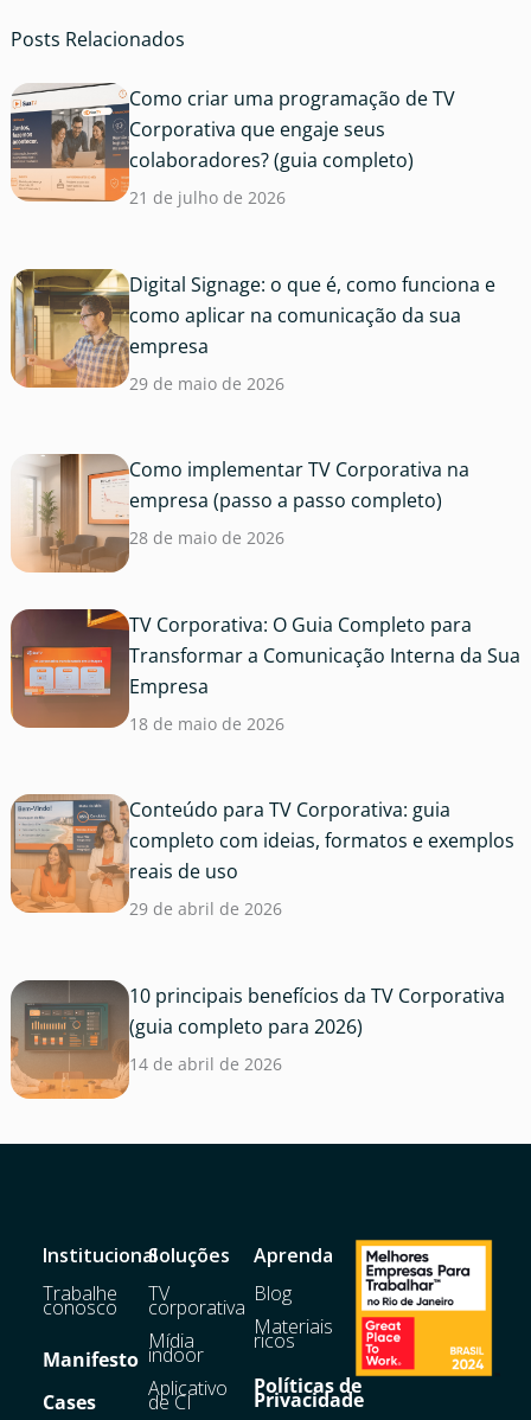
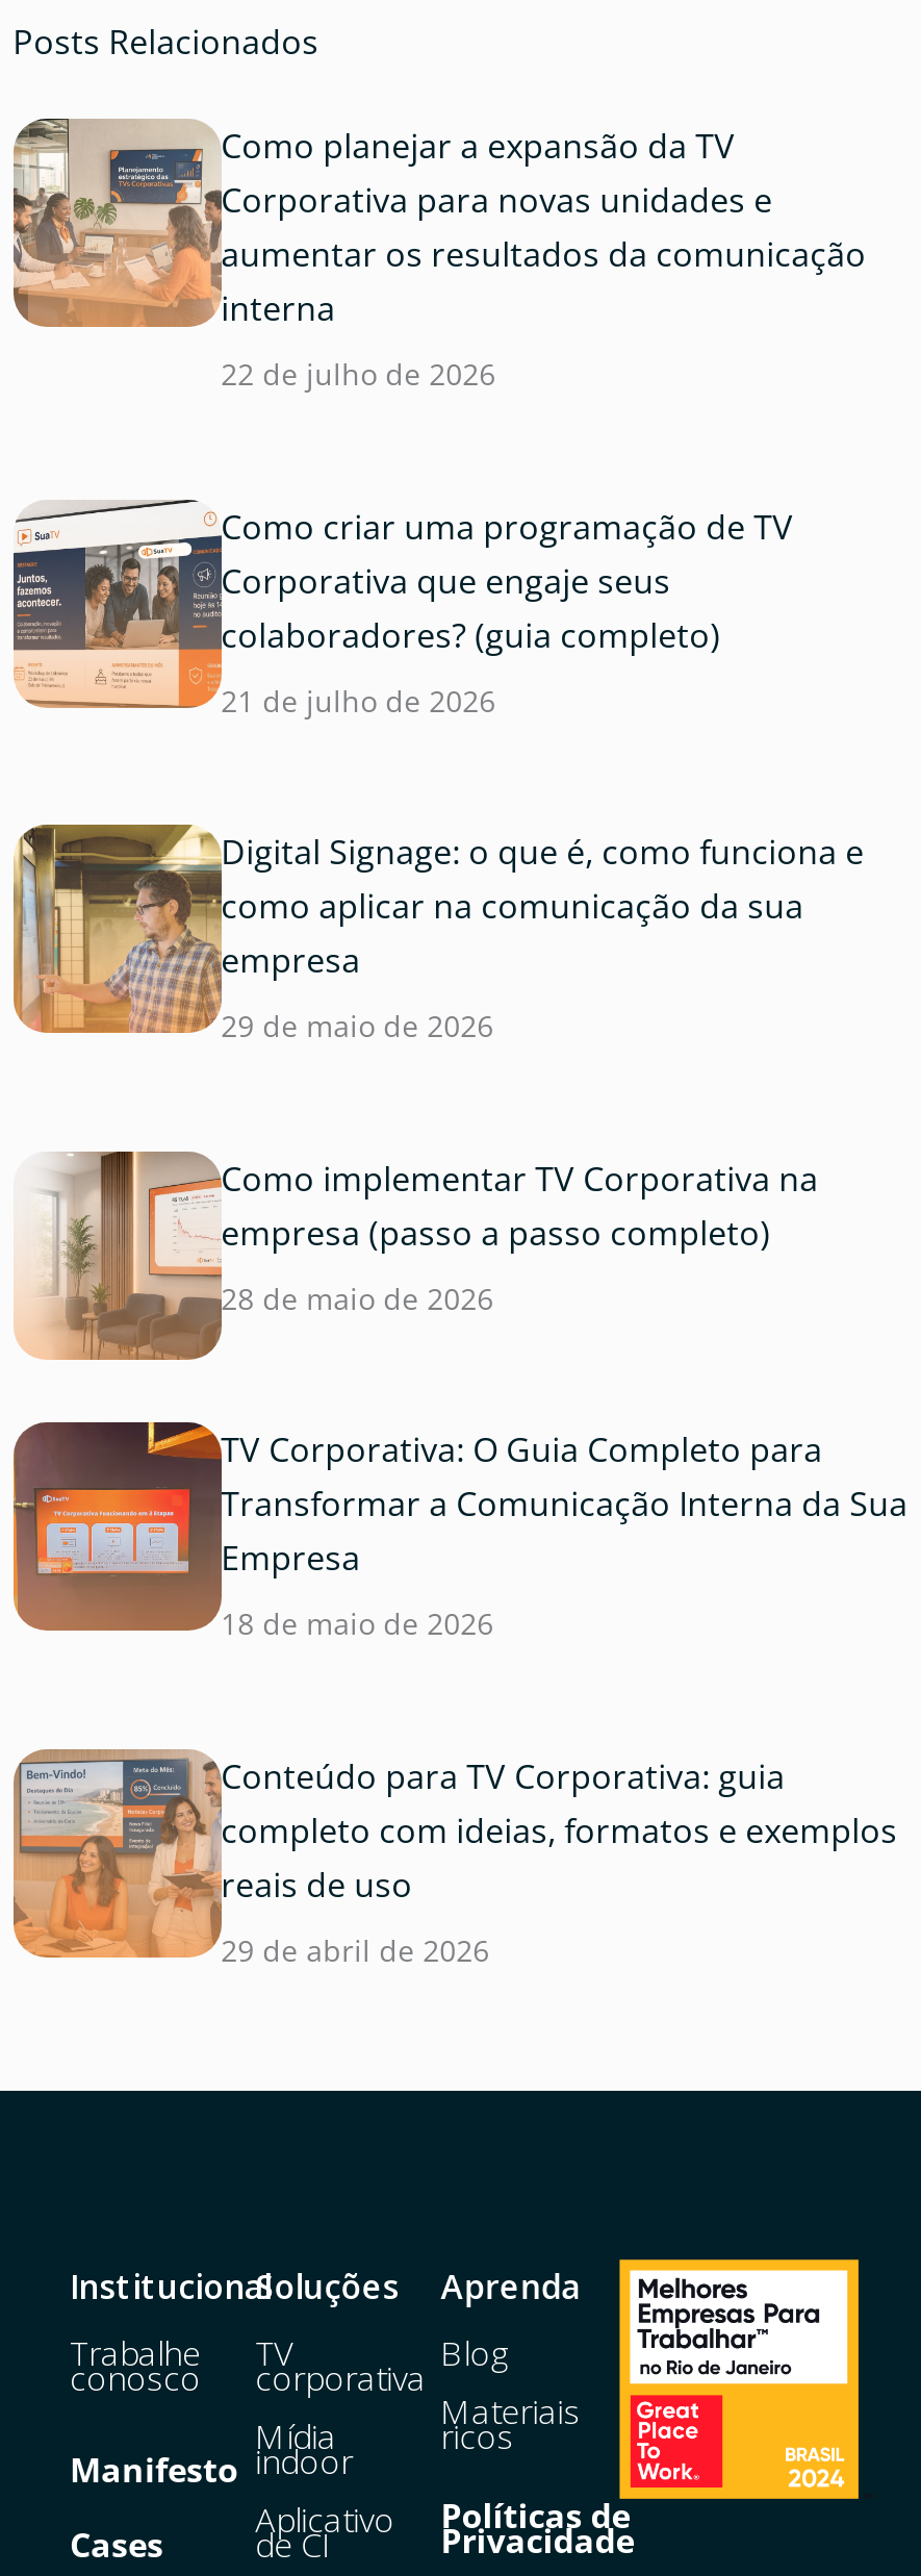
+ [image]
+ Como planejar a expansão da TV
+ Corporativa para novas unidades e
+ aumentar os resultados da comunicação
+ interna
+ 22 de julho de 2026

moved down: [image] | Como criar uma programação de TV | Corporativa que engaje seus | ... | reais de uso | 29 de abril de 2026

- [image]
- 10 principais benefícios da TV Corporativa
- (guia completo para 2026)
- 14 de abril de 2026
